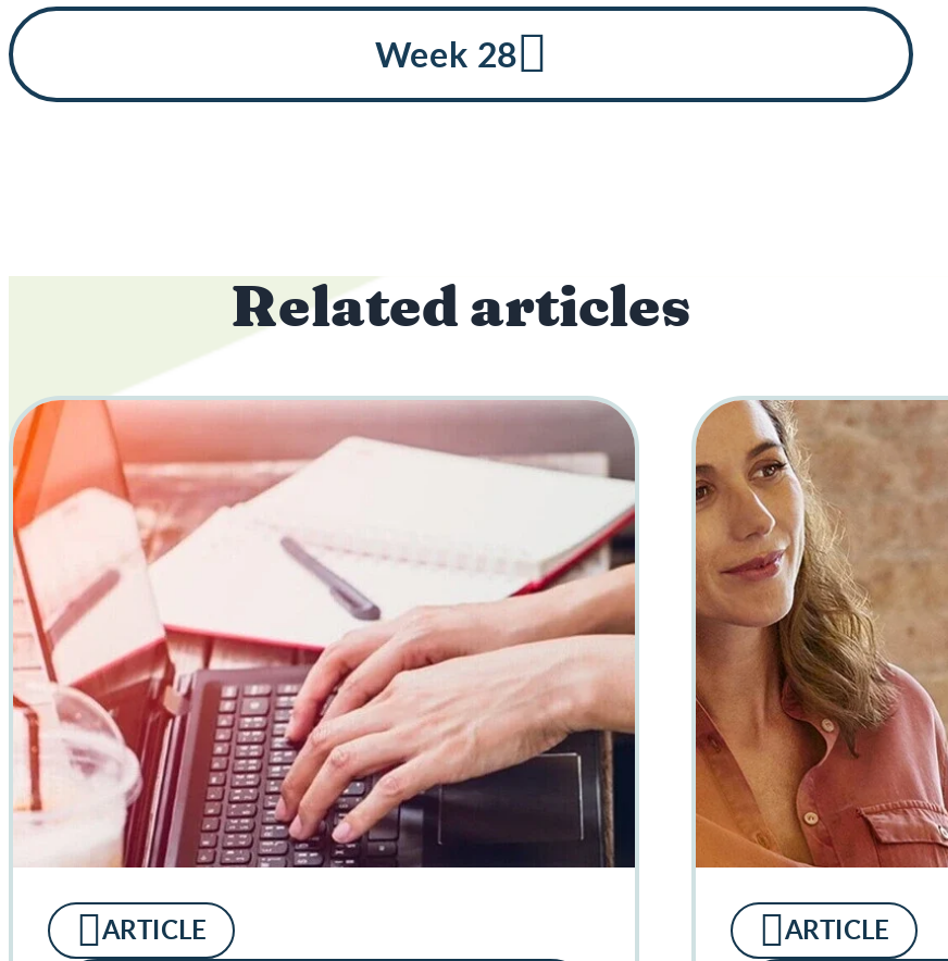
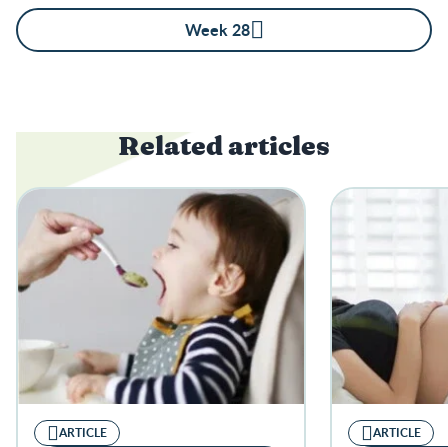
- [image]
+ [image]

- [image]
+ [image]
